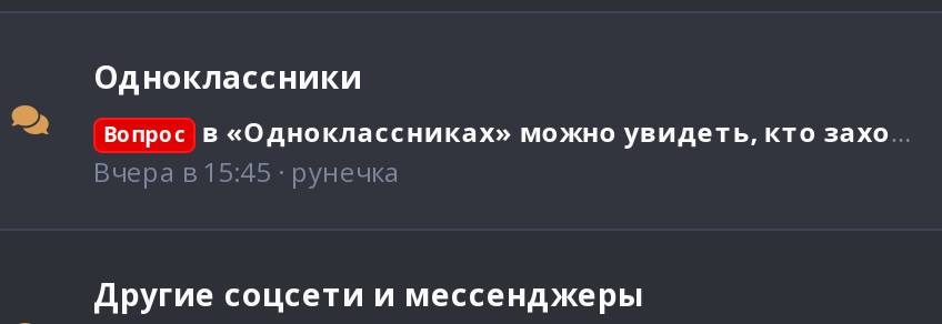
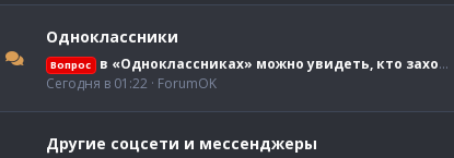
- Вчера в 15:45 рунечка
+ Сегодня в 01:22 ForumOK
